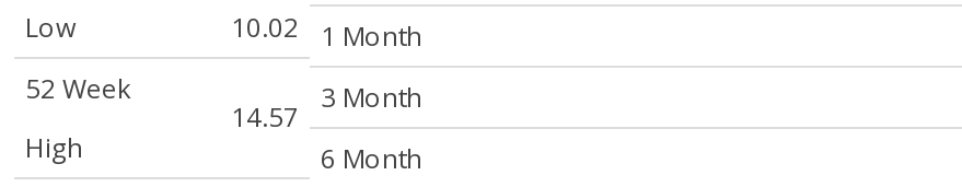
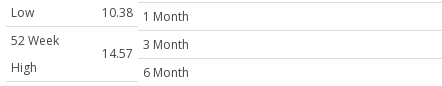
- 10.02 1 Month
+ 10.38 1 Month
